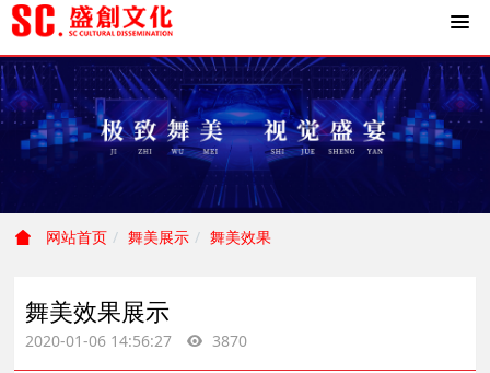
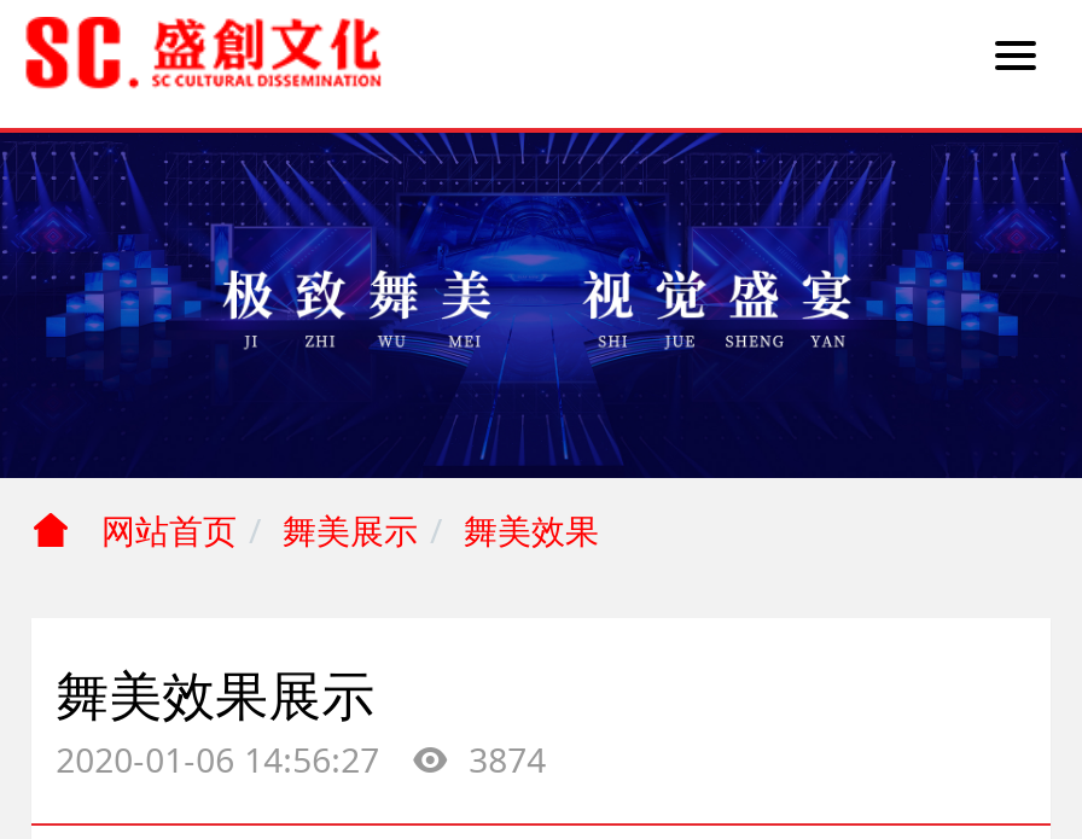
- 2020-01-06 14:56:27 3870
+ 2020-01-06 14:56:27 3874
